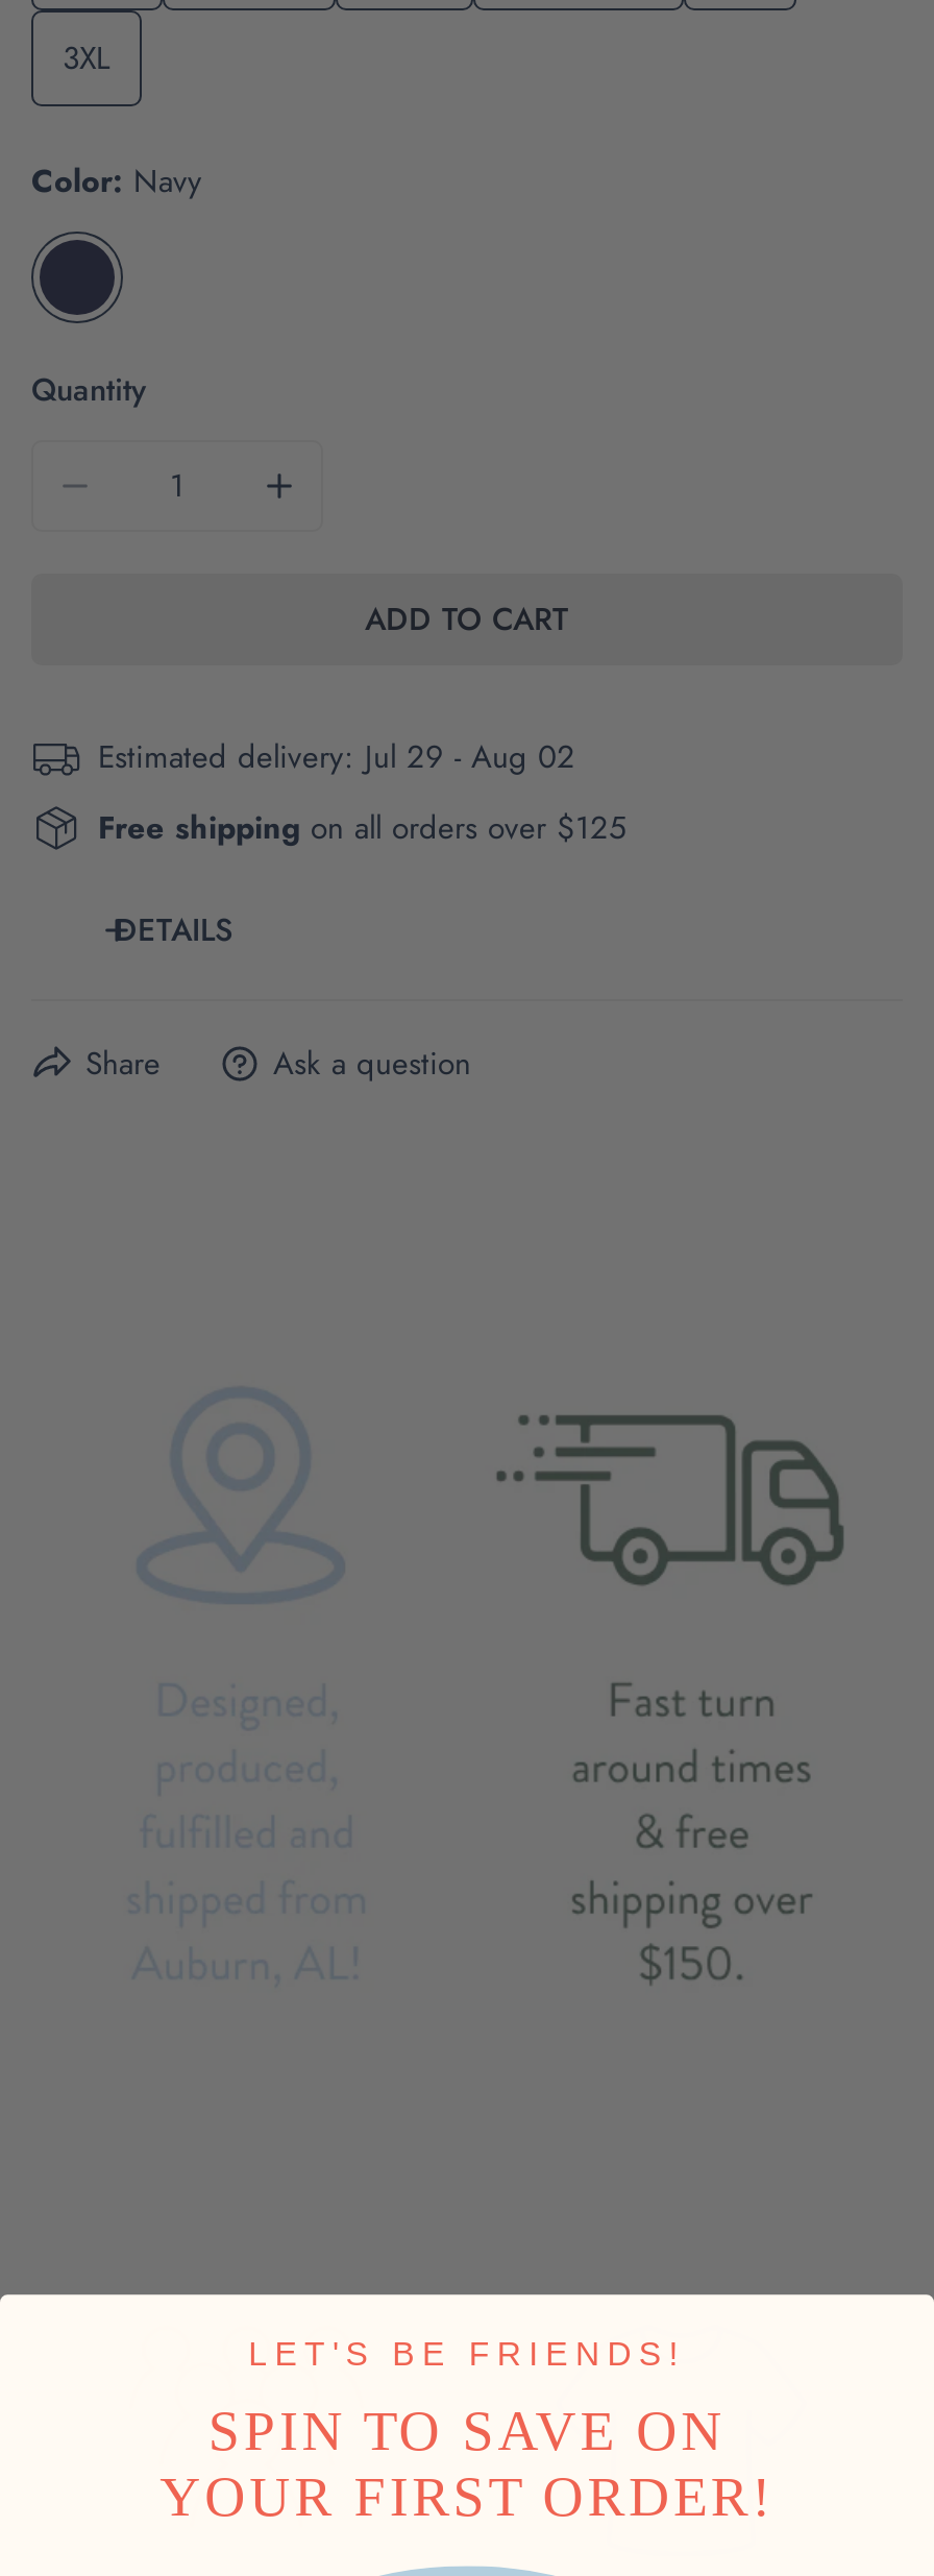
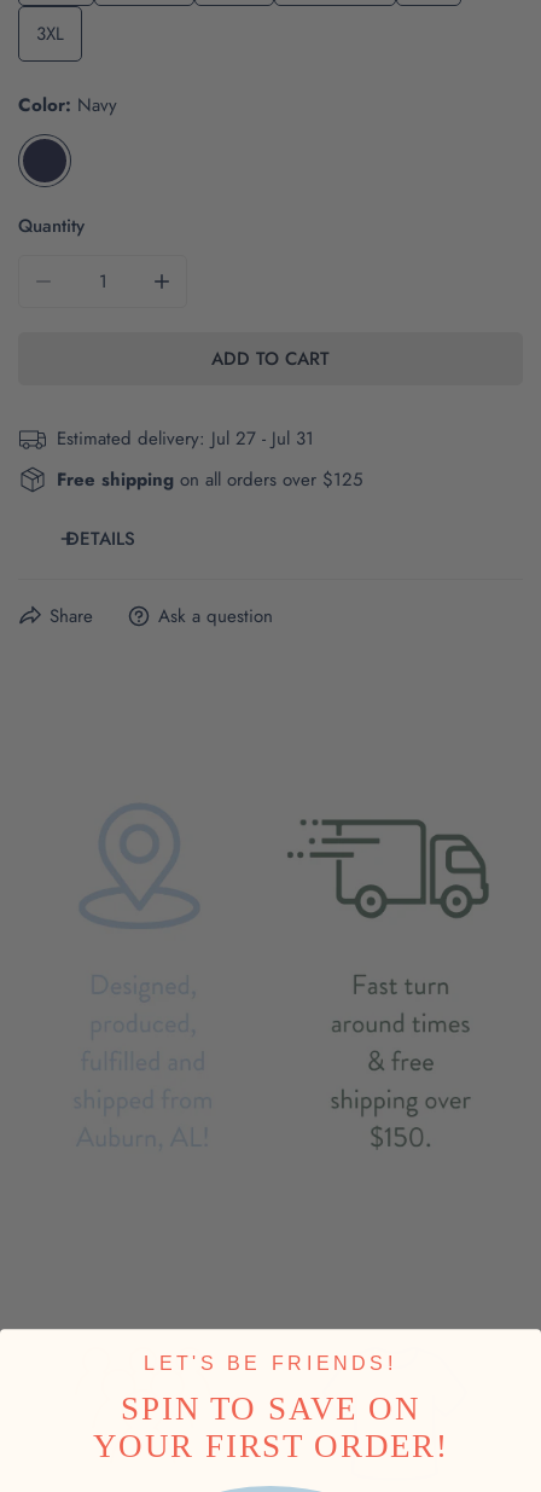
- Estimated delivery: Jul 29 - Aug 02
+ Estimated delivery: Jul 27 - Jul 31
